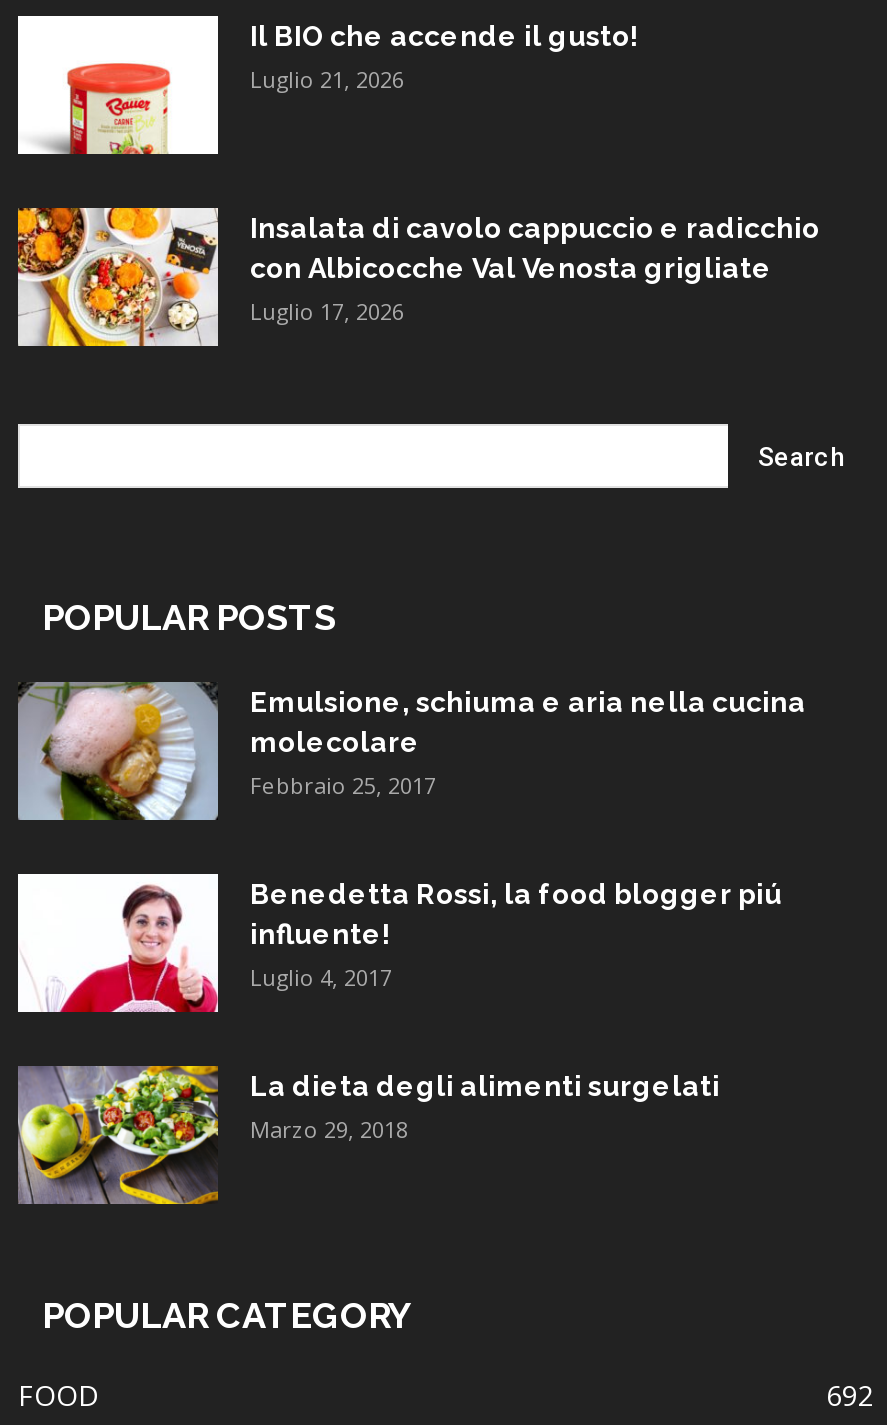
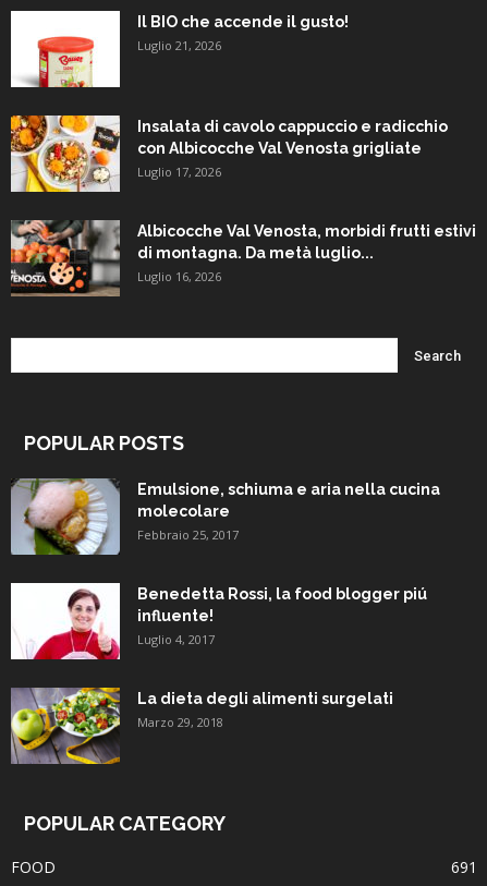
+ [image]
+ Albicocche Val Venosta, morbidi frutti estivi
+ di montagna. Da metà luglio...
+ Luglio 16, 2026

- 692
+ 691
